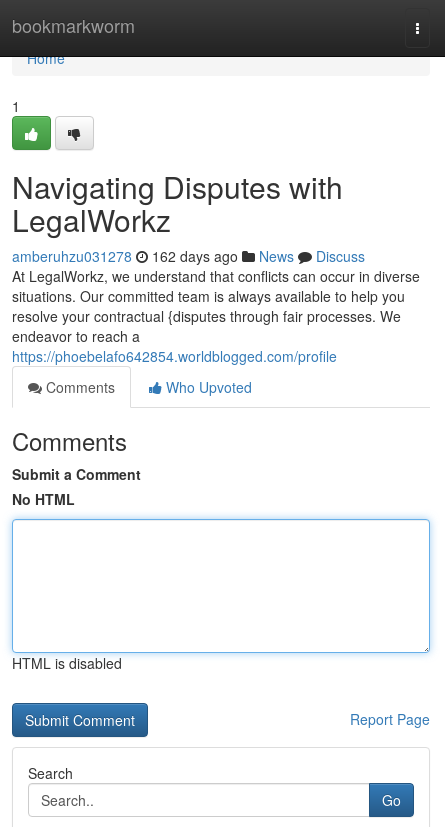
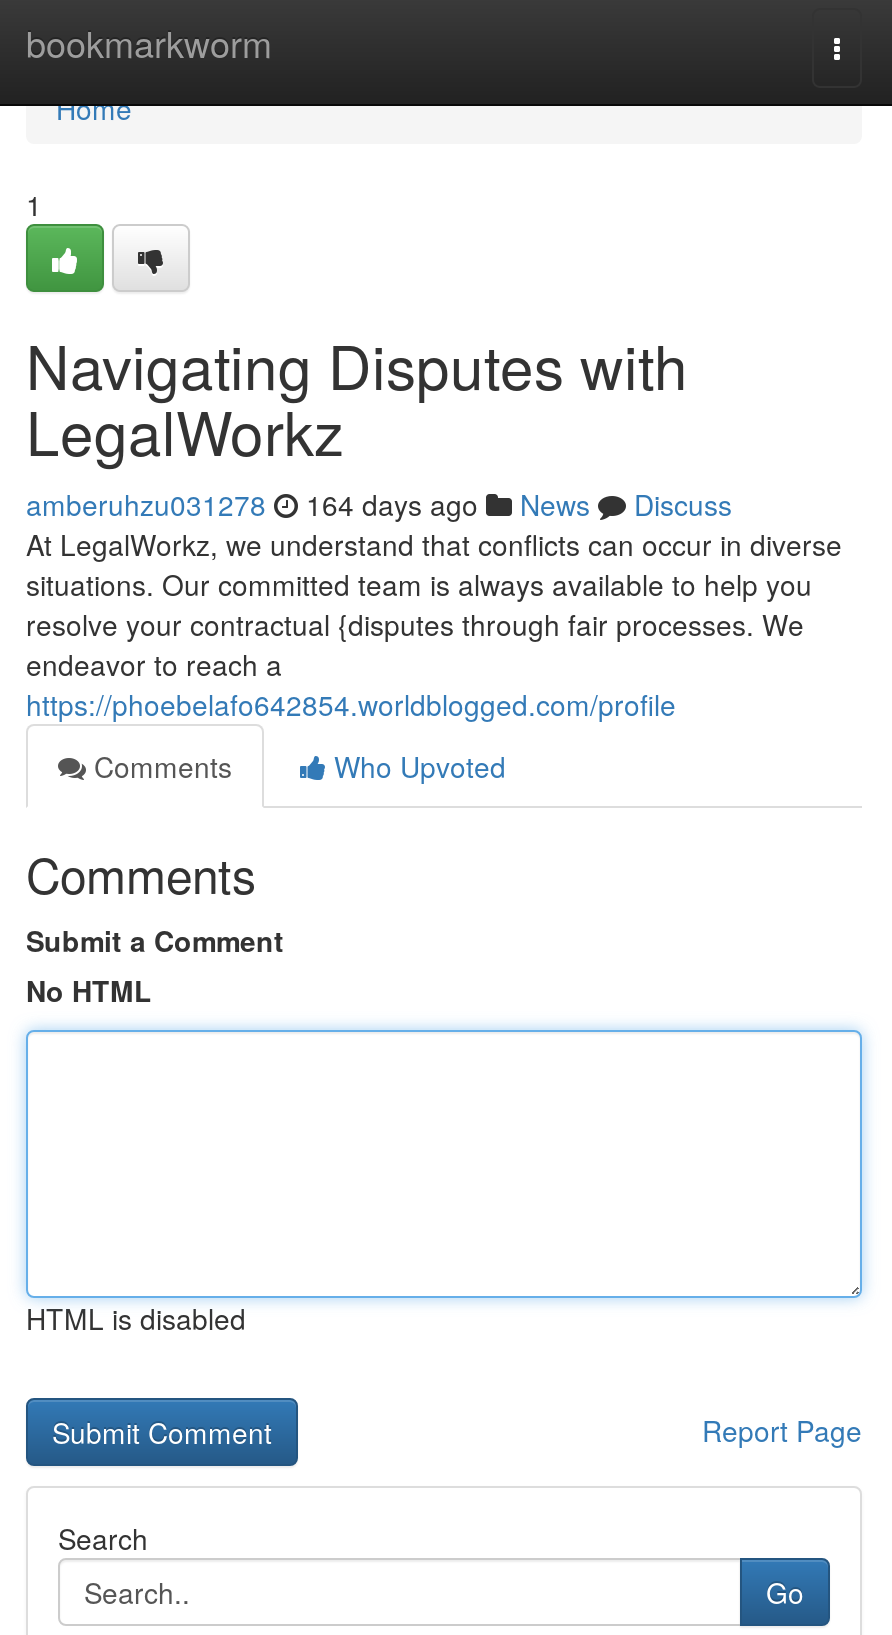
- amberuhzu031278 162 days ago News Discuss
+ amberuhzu031278 164 days ago News Discuss
